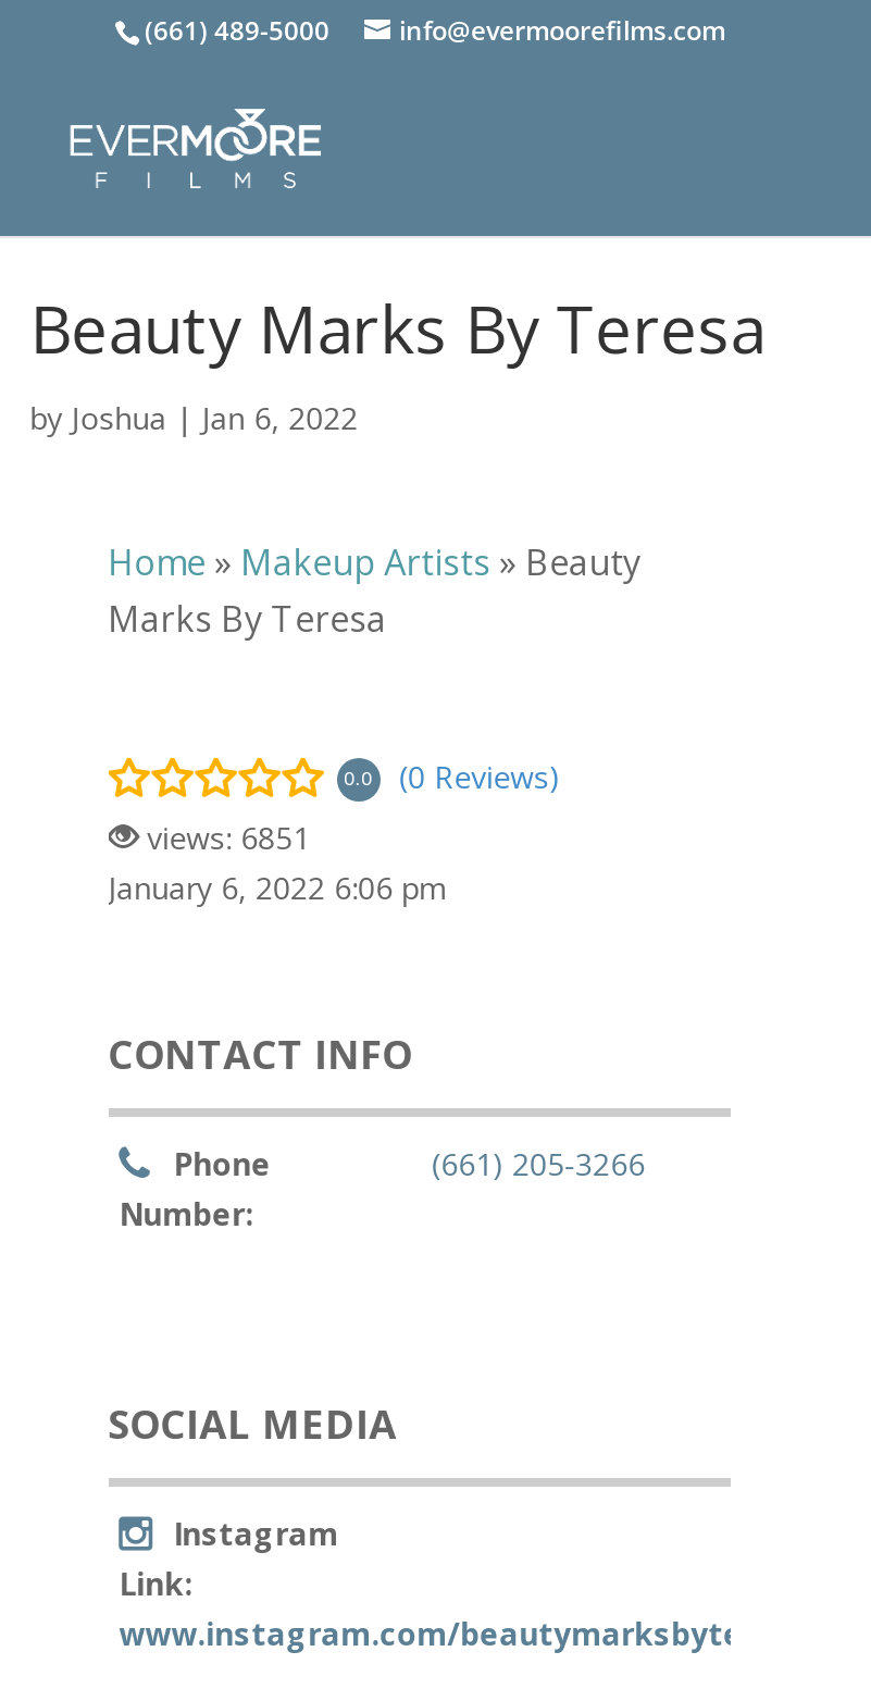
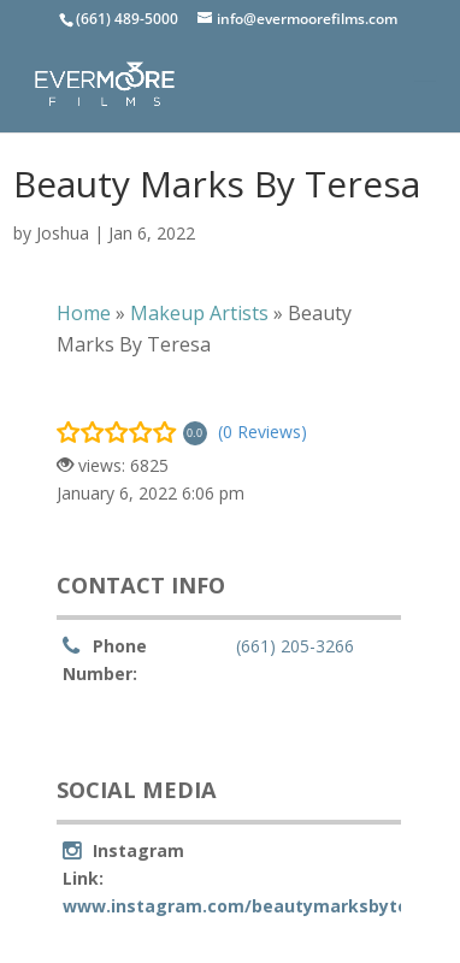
- views: 6851
+ views: 6825
